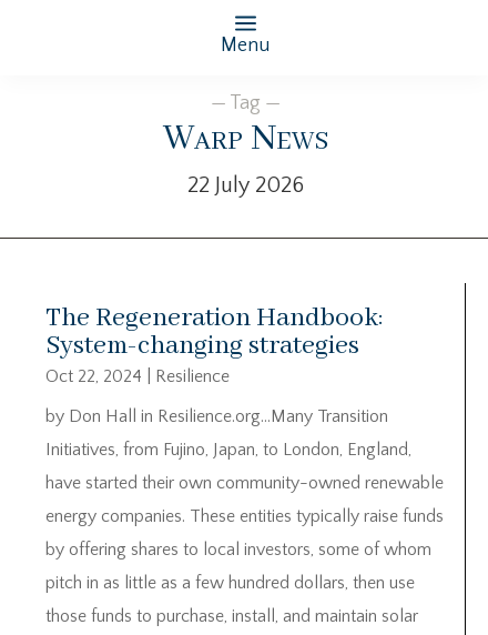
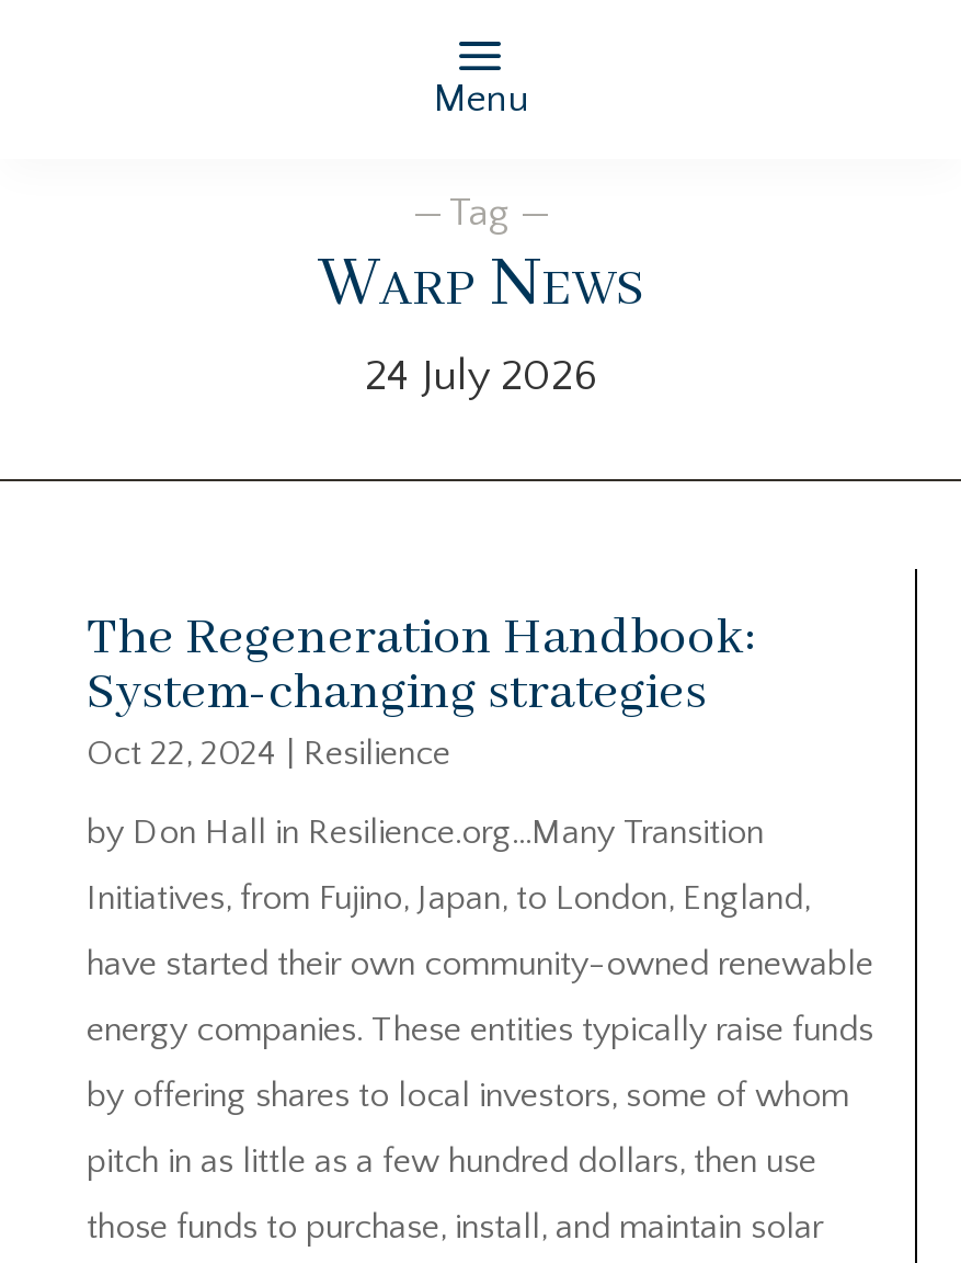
- 22 July 2026
+ 24 July 2026
